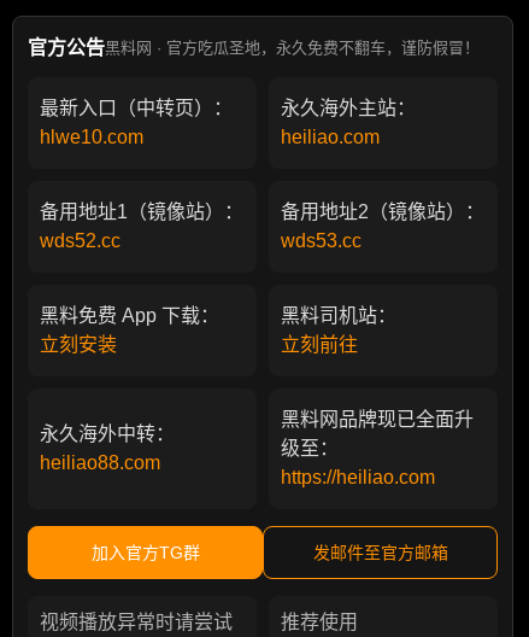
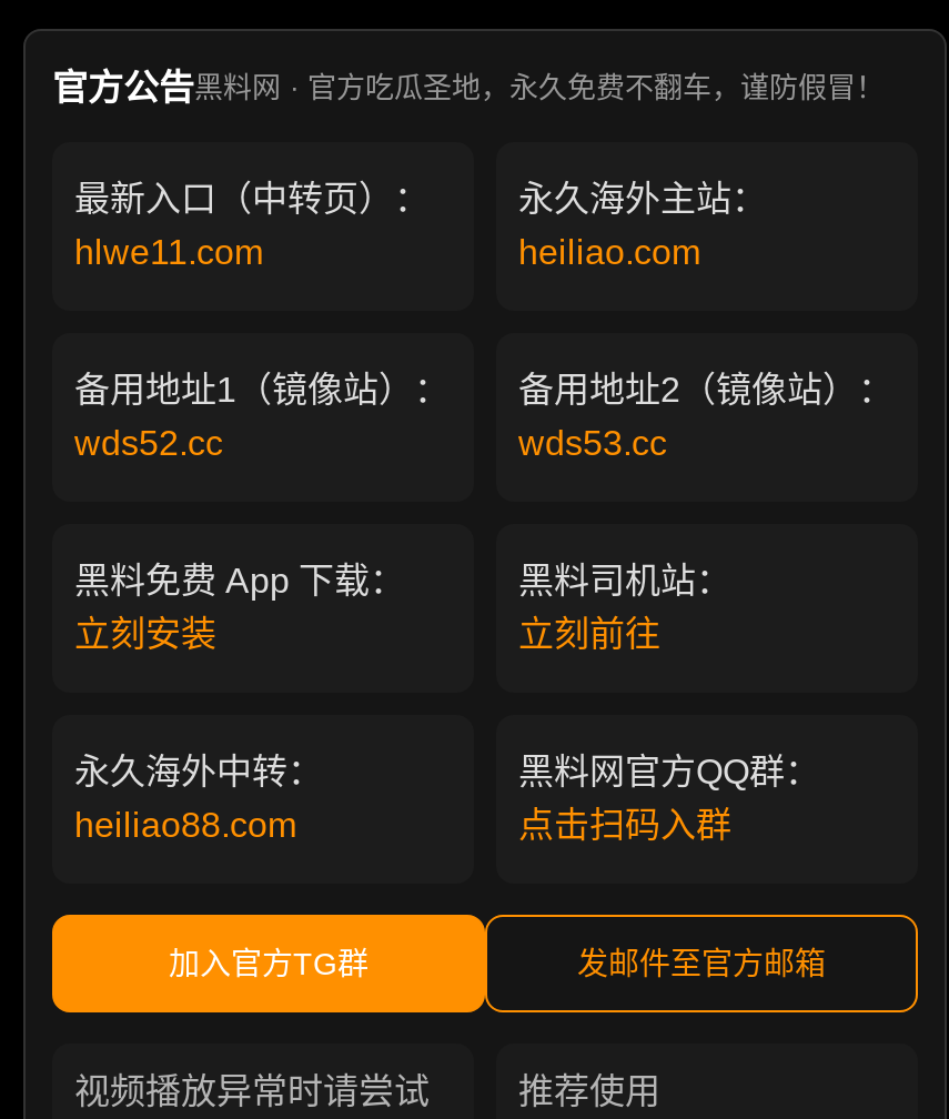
- hlwe10.com
+ hlwe11.com

- 黑料网品牌现已全面升
- 级至：
- https://heiliao.com
+ 黑料网官方QQ群：
+ 点击扫码入群
